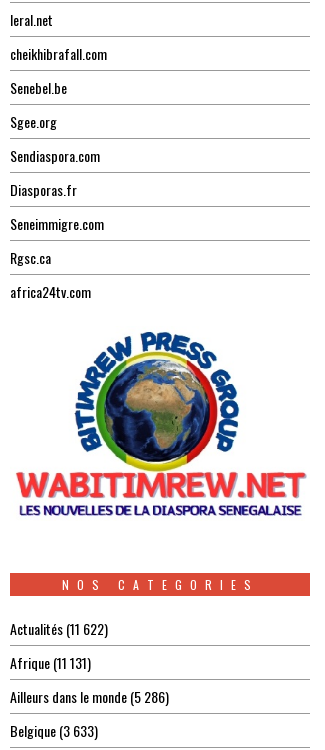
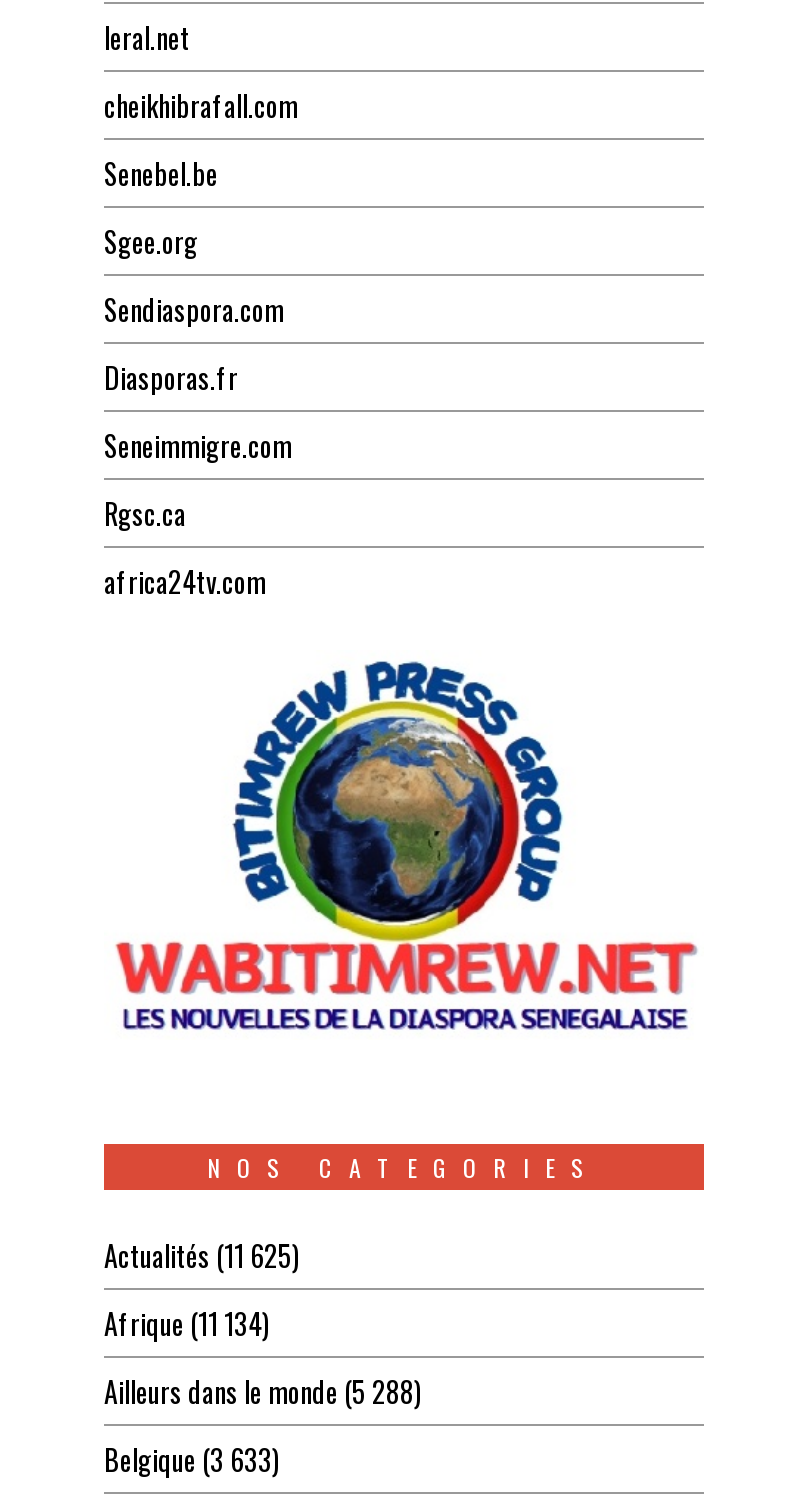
- Actualités (11 622)
+ Actualités (11 625)

- Afrique (11 131)
+ Afrique (11 134)

- Ailleurs dans le monde (5 286)
+ Ailleurs dans le monde (5 288)
